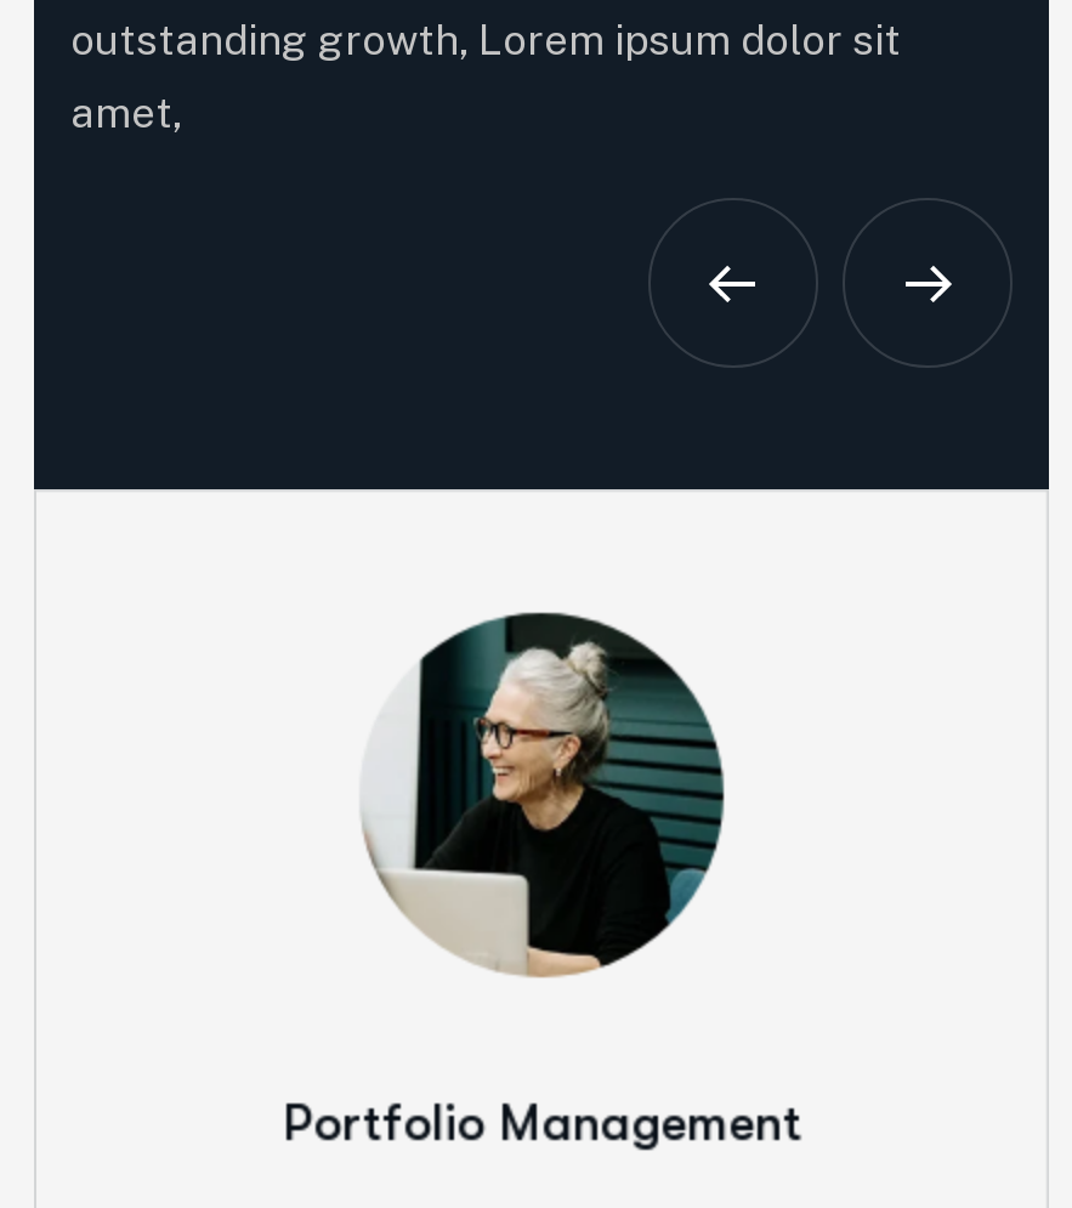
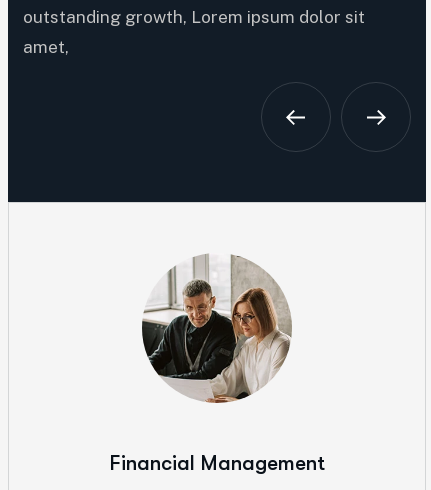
- [image]
+ [image]
